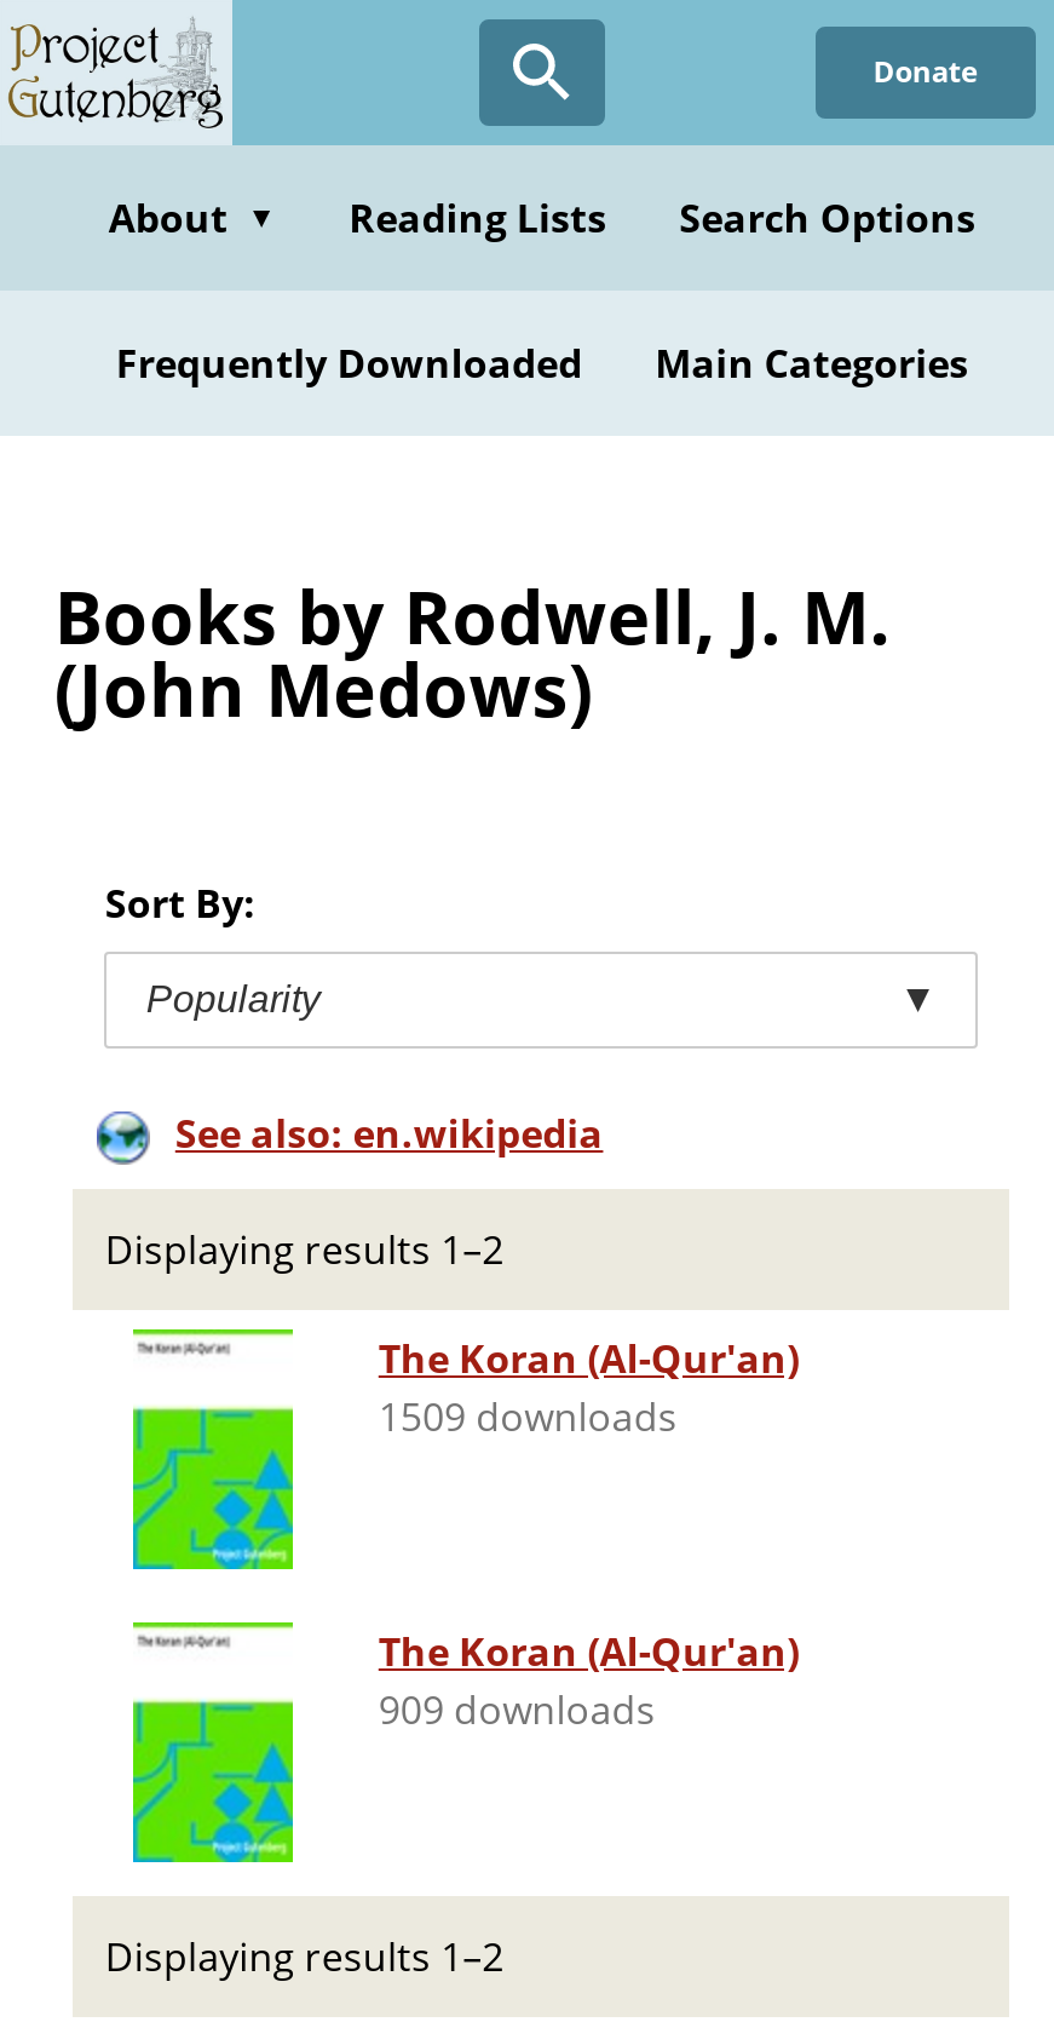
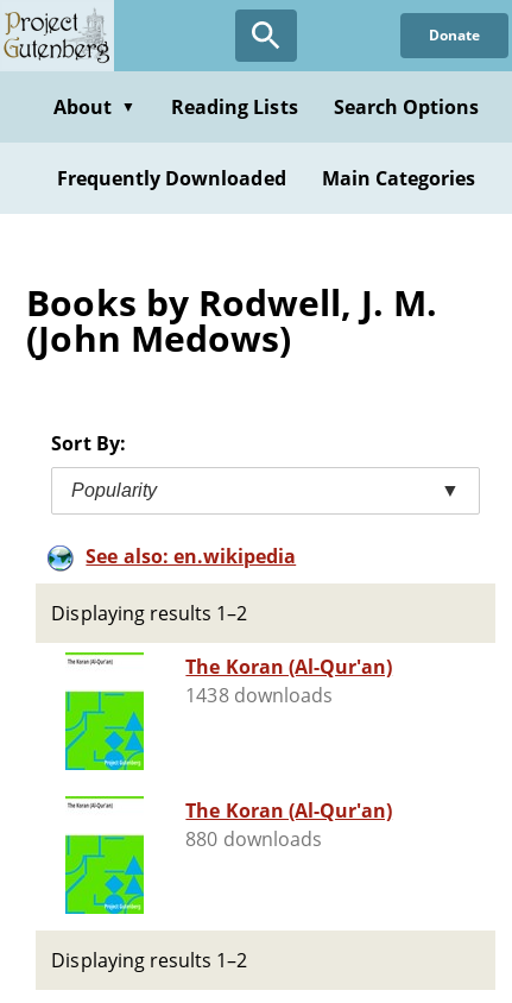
- 1509 downloads
+ 1438 downloads

- 909 downloads
+ 880 downloads
